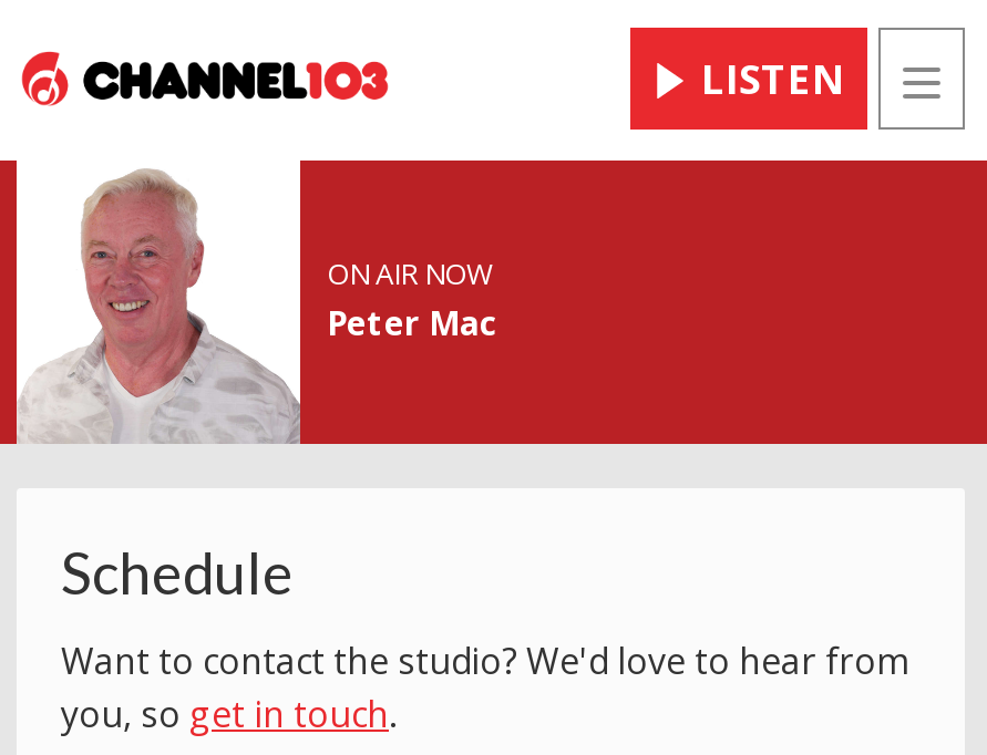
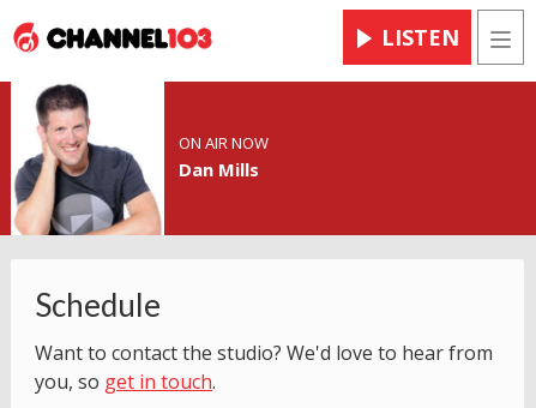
- [image]
- Peter Mac
+ [image]
+ Dan Mills
